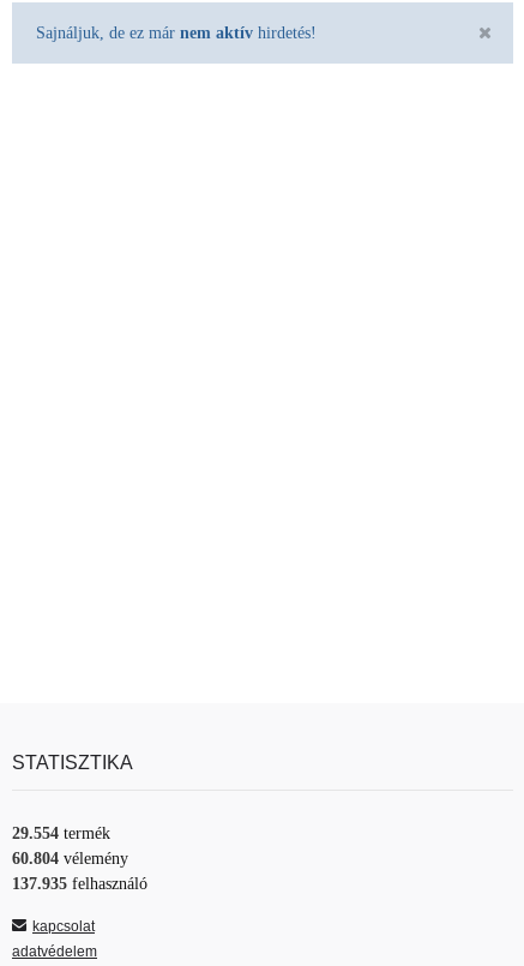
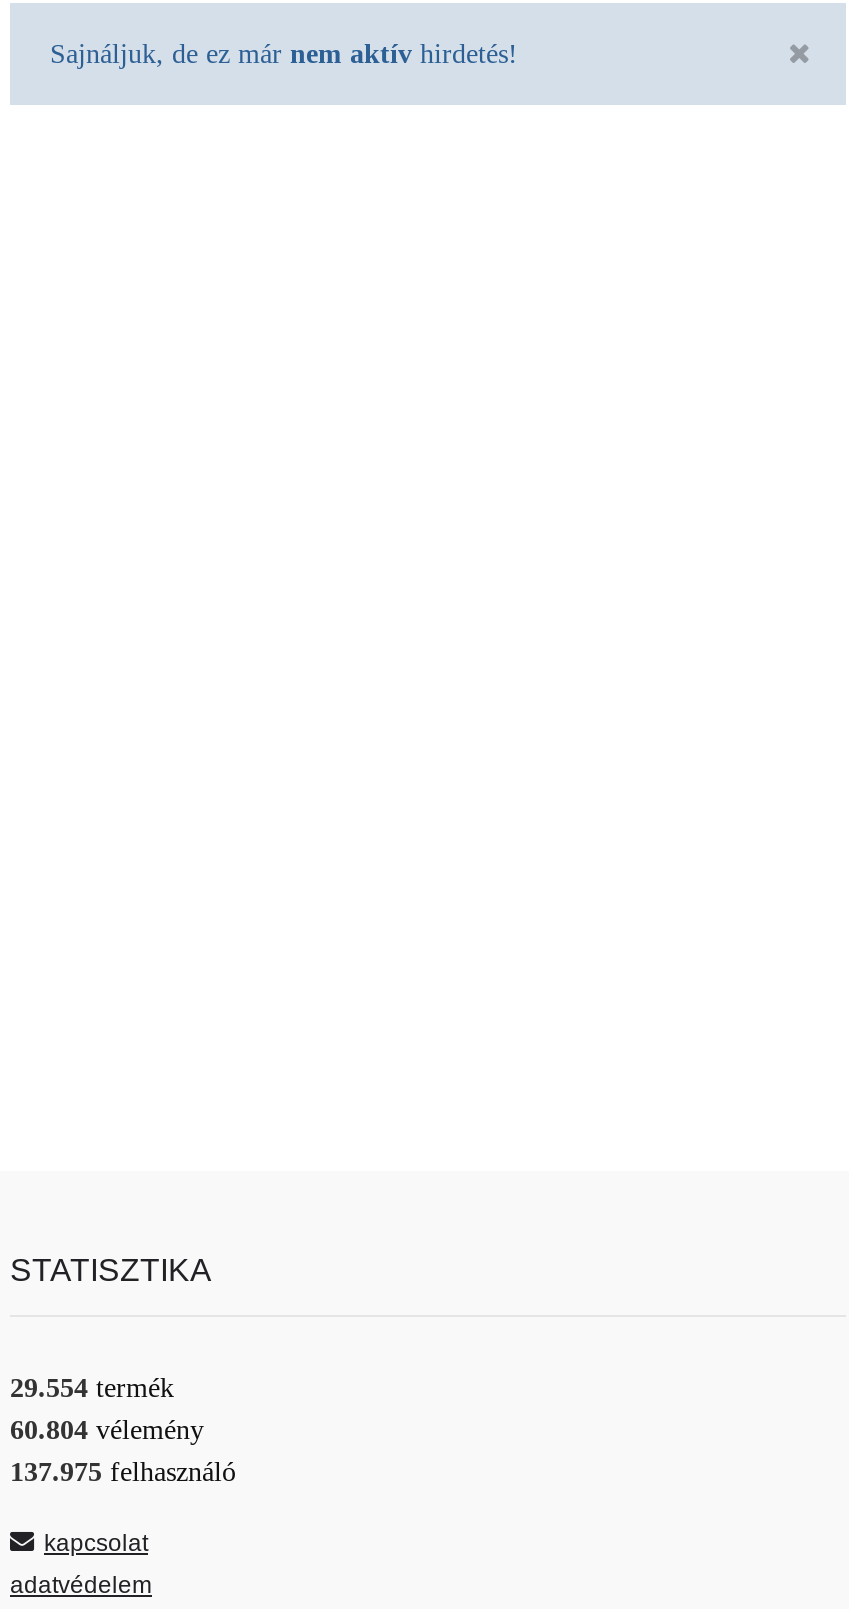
- 137.935 felhasználó
+ 137.975 felhasználó
